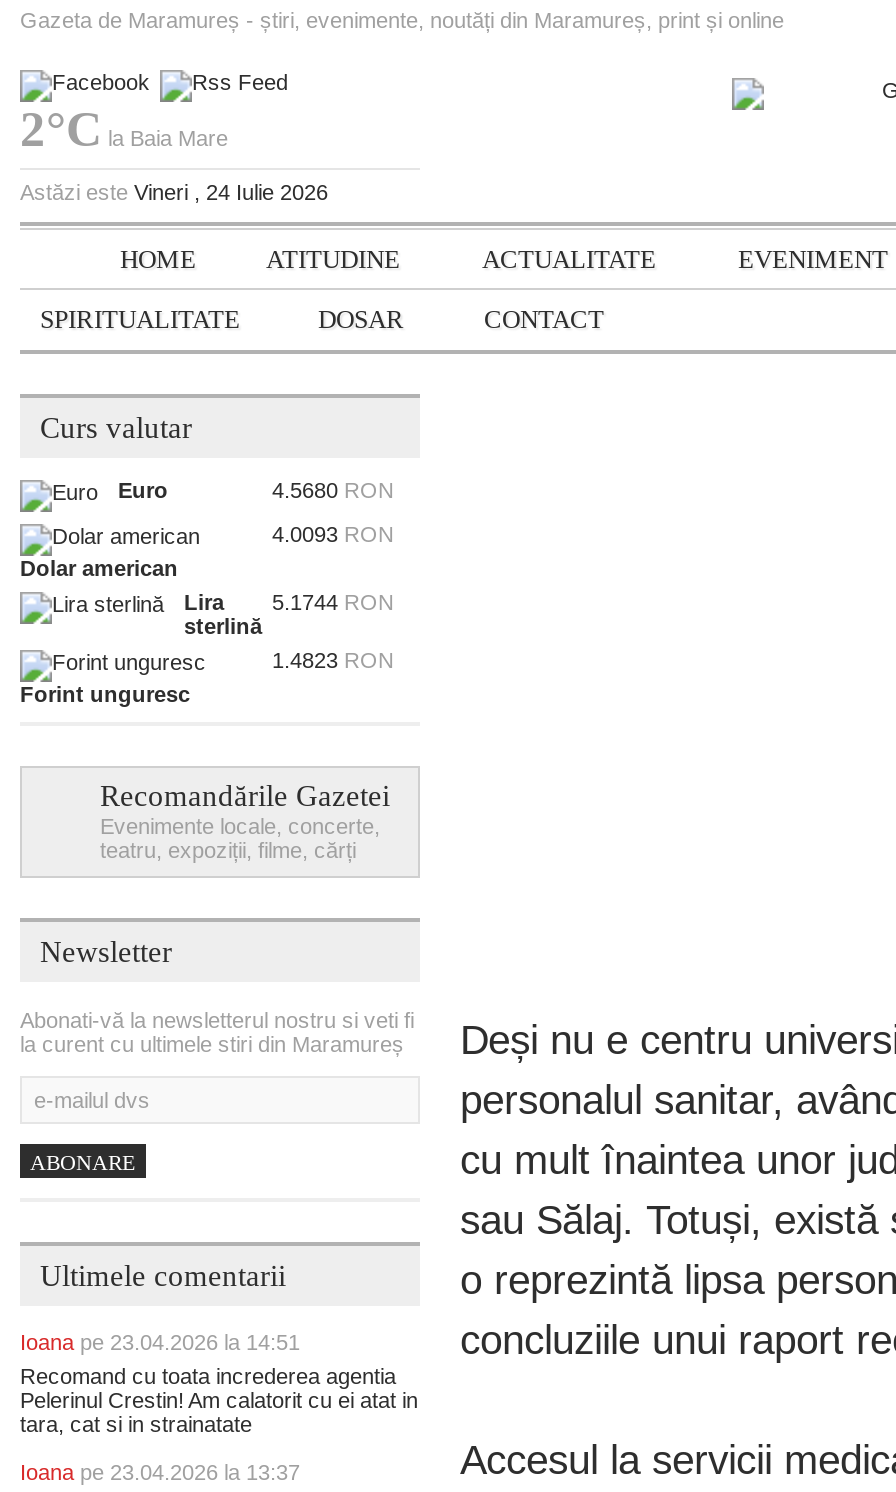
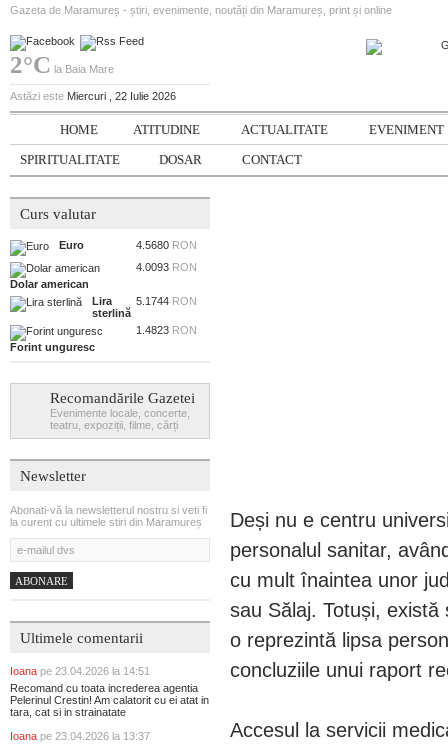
- Astăzi este Vineri , 24 Iulie 2026
+ Astăzi este Miercuri , 22 Iulie 2026
